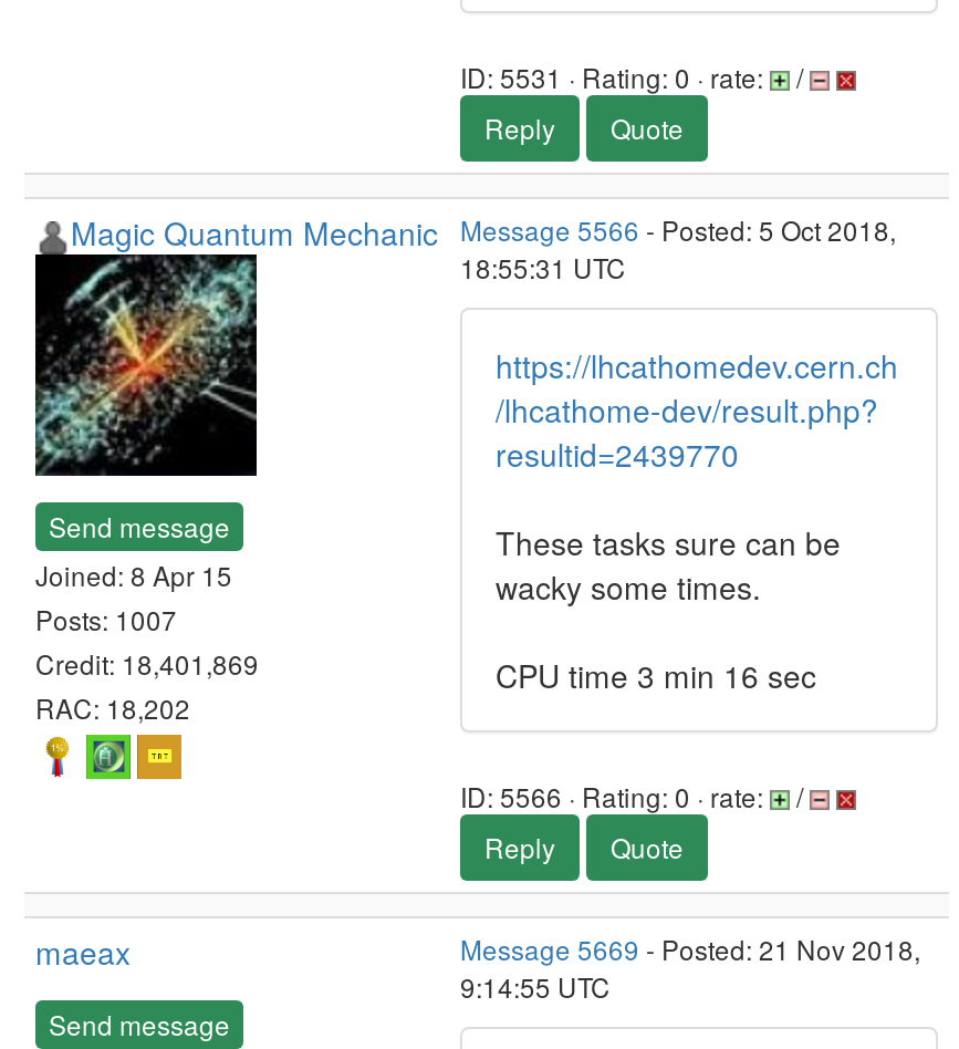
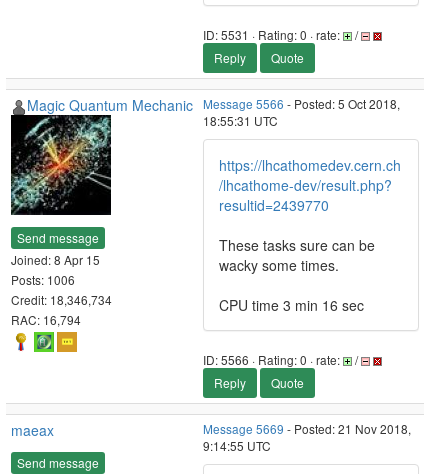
- Posts: 1007
+ Posts: 1006

- Credit: 18,401,869
+ Credit: 18,346,734

- RAC: 18,202
+ RAC: 16,794
